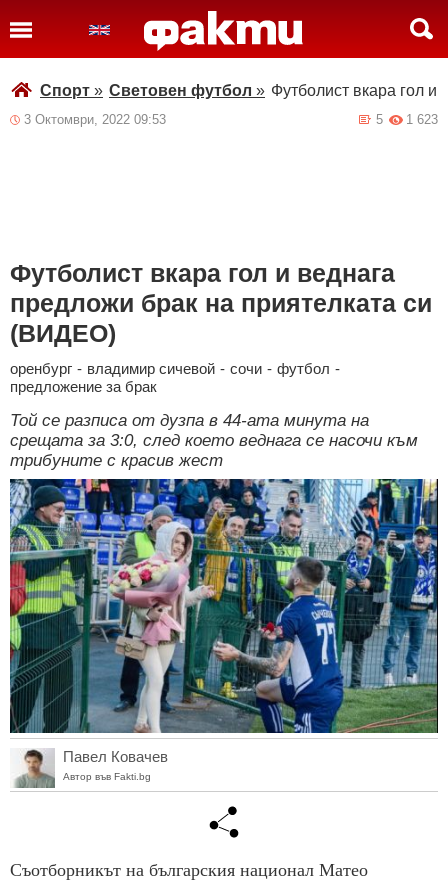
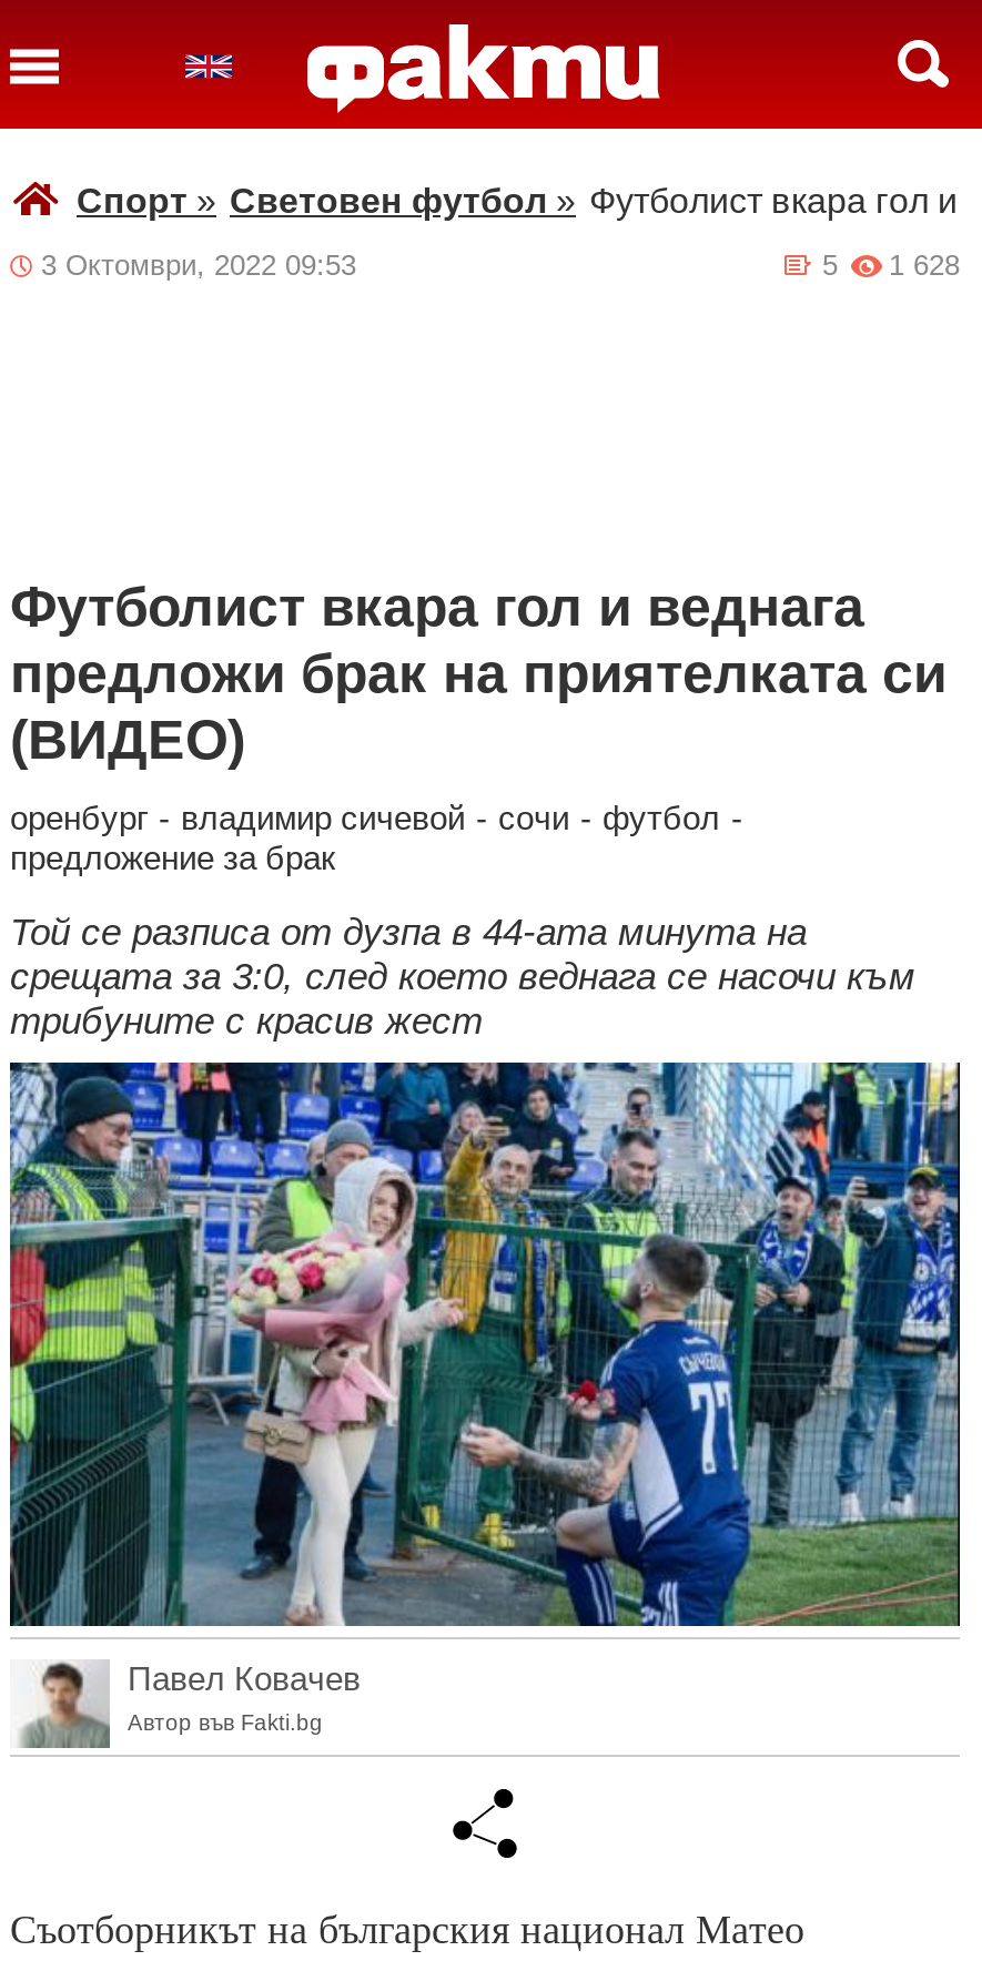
- 5 1 623
+ 5 1 628
